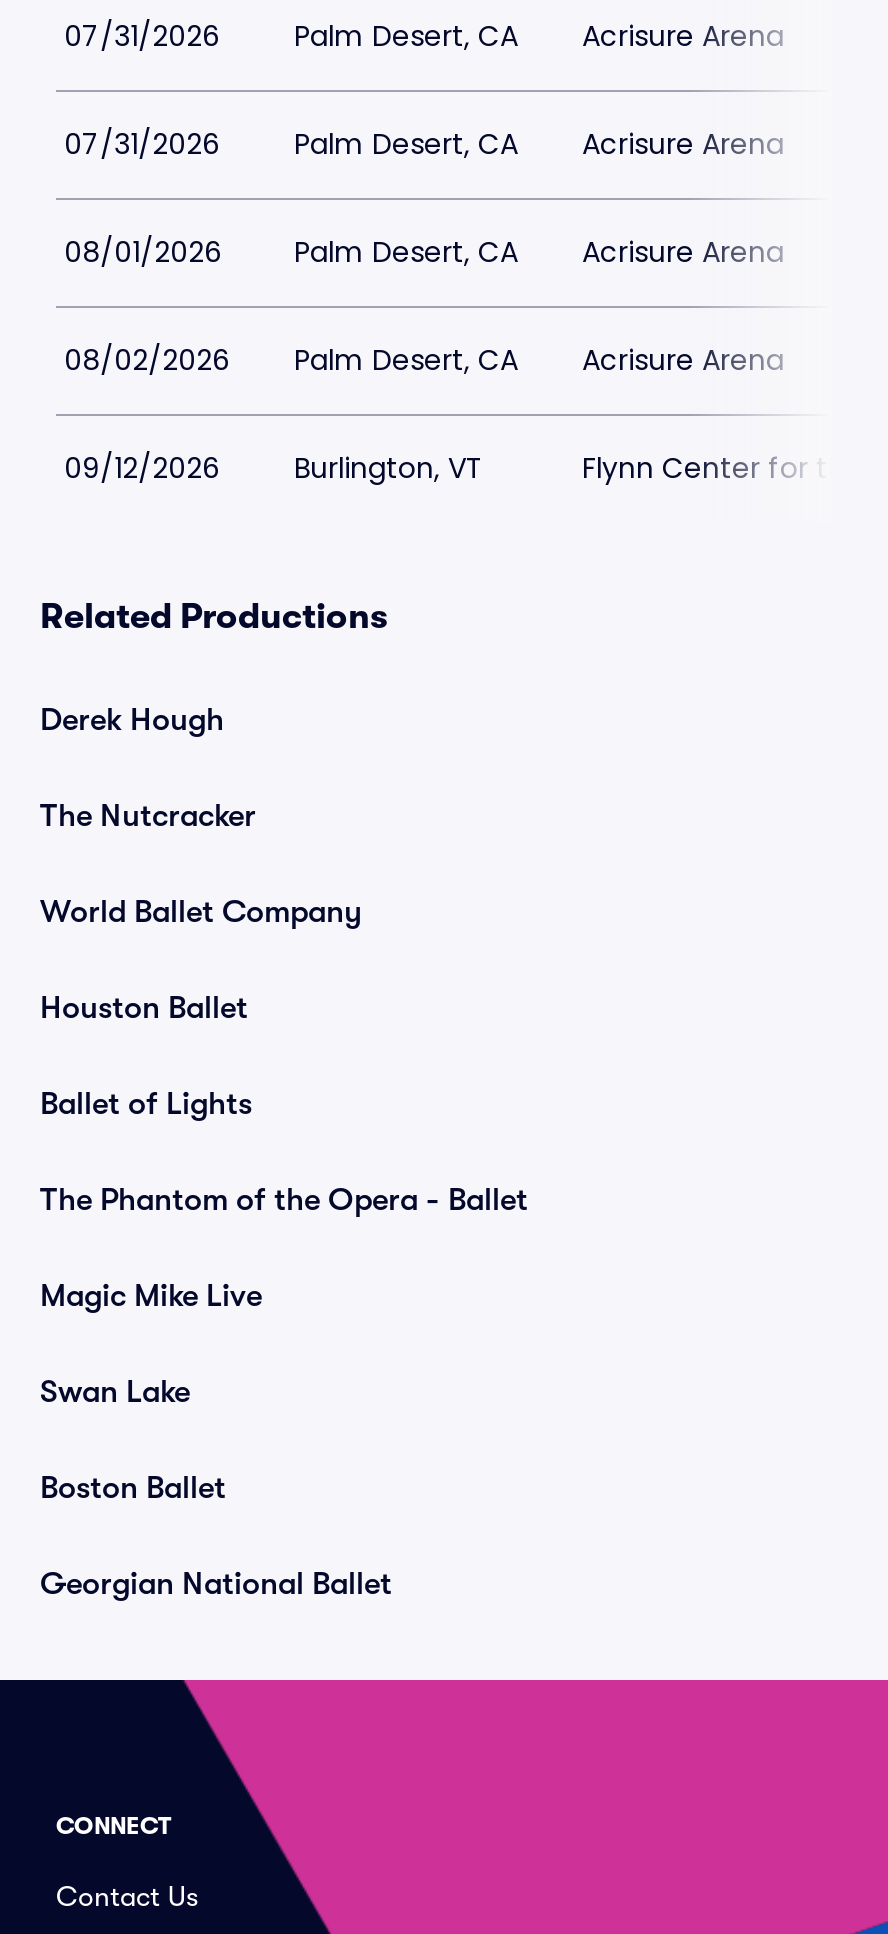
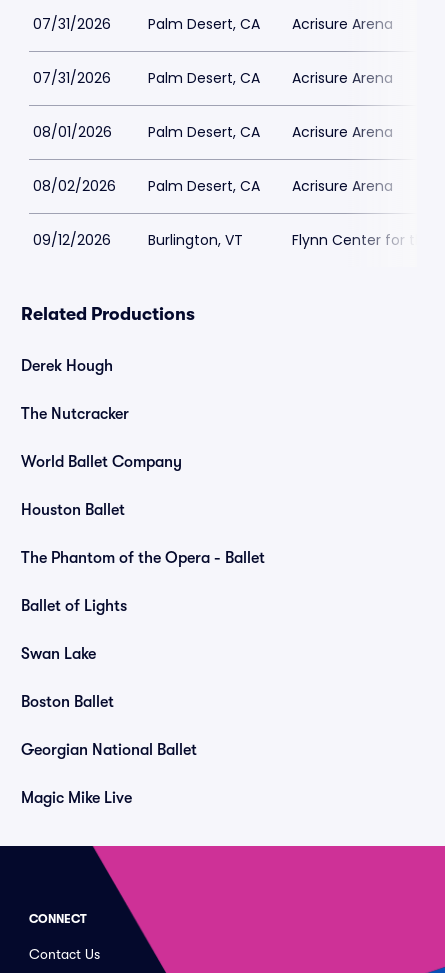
moved down: Ballet of Lights

moved up: The Phantom of the Opera - Ballet

moved down: Magic Mike Live

moved up: Swan Lake | Boston Ballet | Georgian National Ballet
